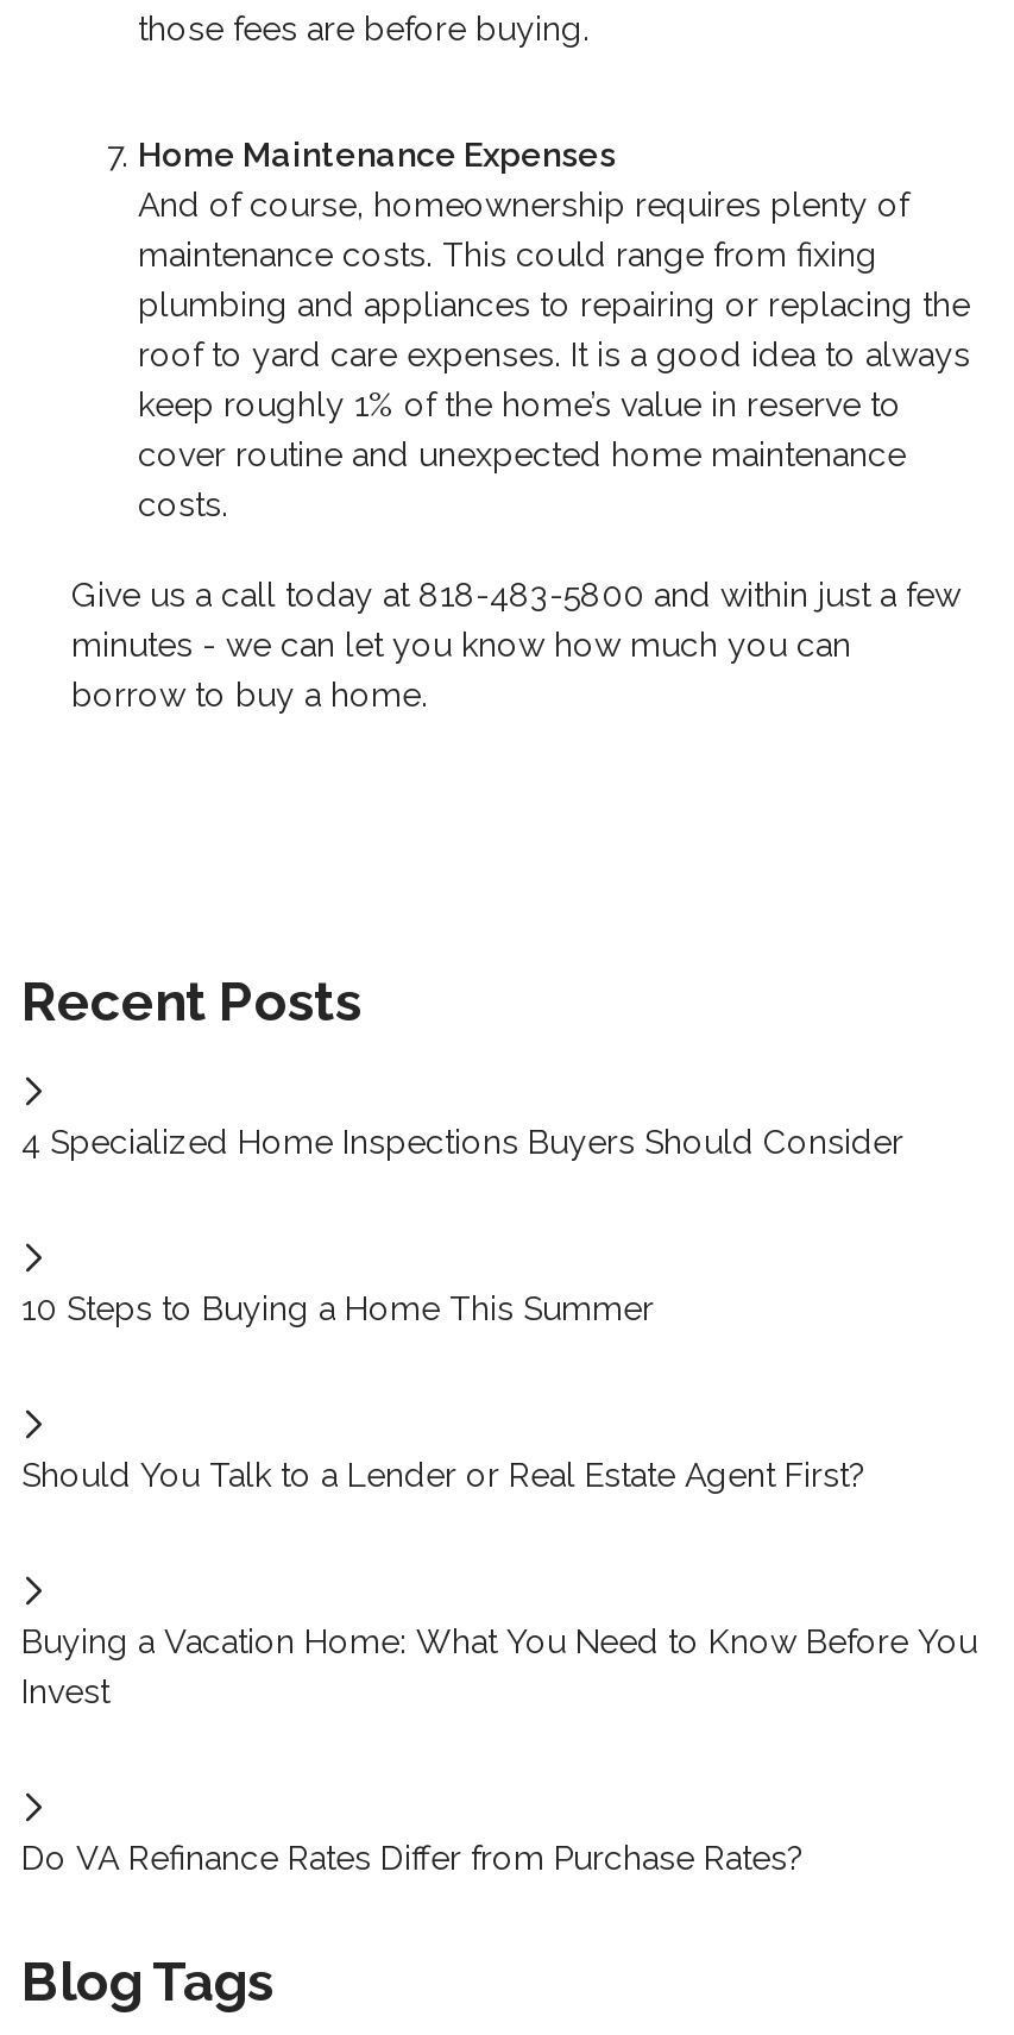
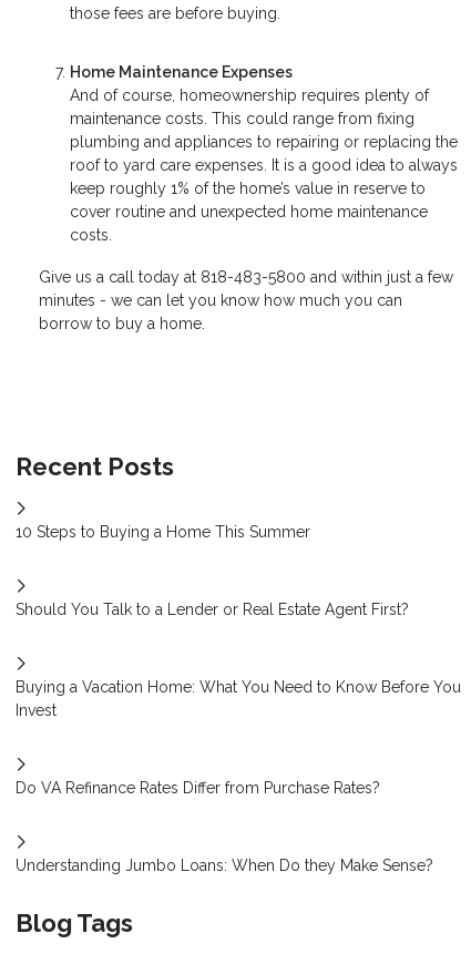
- 4 Specialized Home Inspections Buyers Should Consider

moved up: 10 Steps to Buying a Home This Summer | Should You Talk to a Lender or Real Estate Agent First? | Buying a Vacation Home: What You Need to Know Before You | Invest | Do VA Refinance Rates Differ from Purchase Rates?

+ Understanding Jumbo Loans: When Do they Make Sense?
